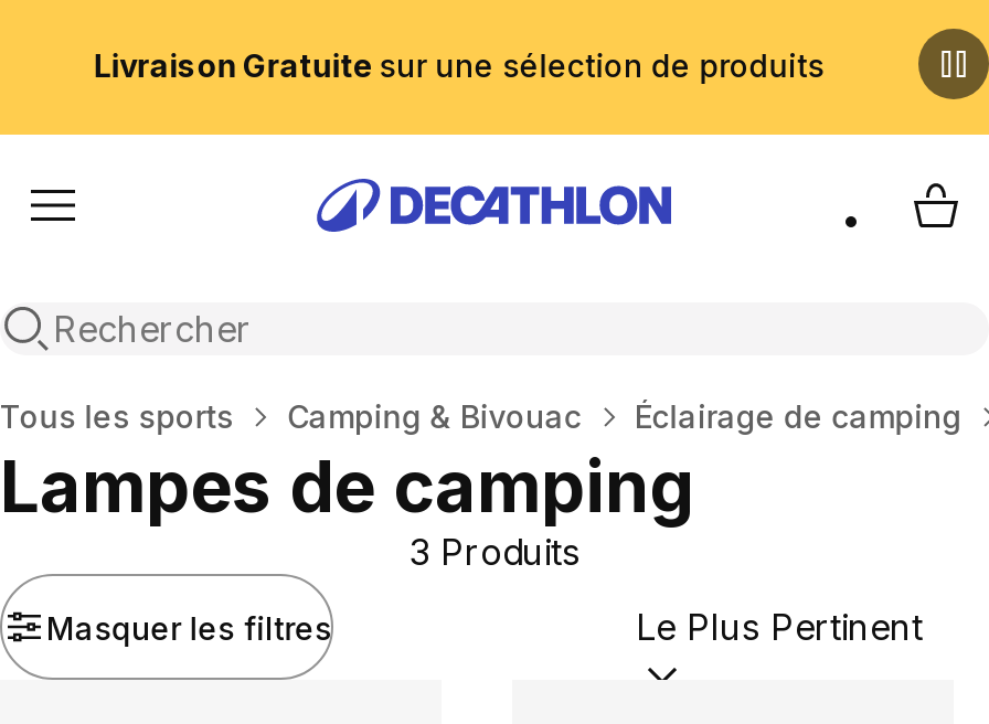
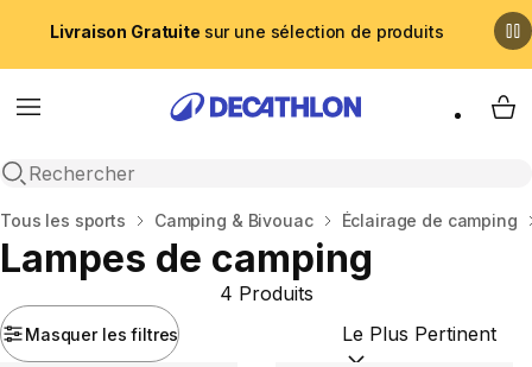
- 3 Produits
+ 4 Produits
